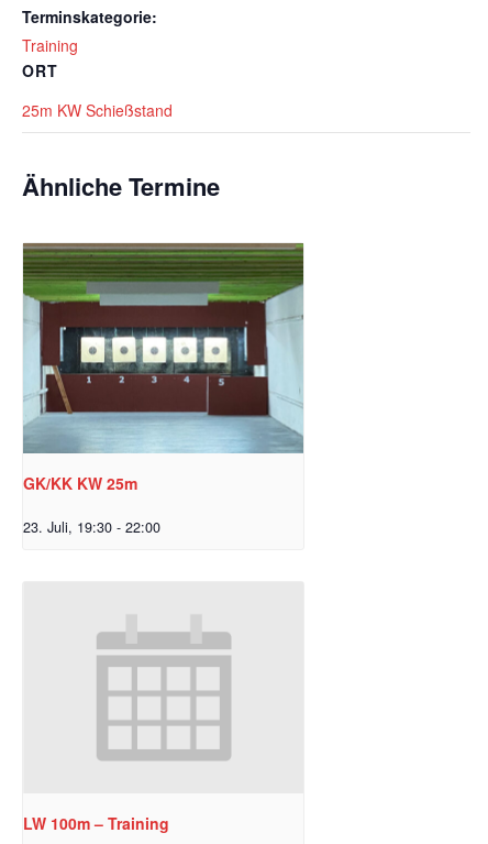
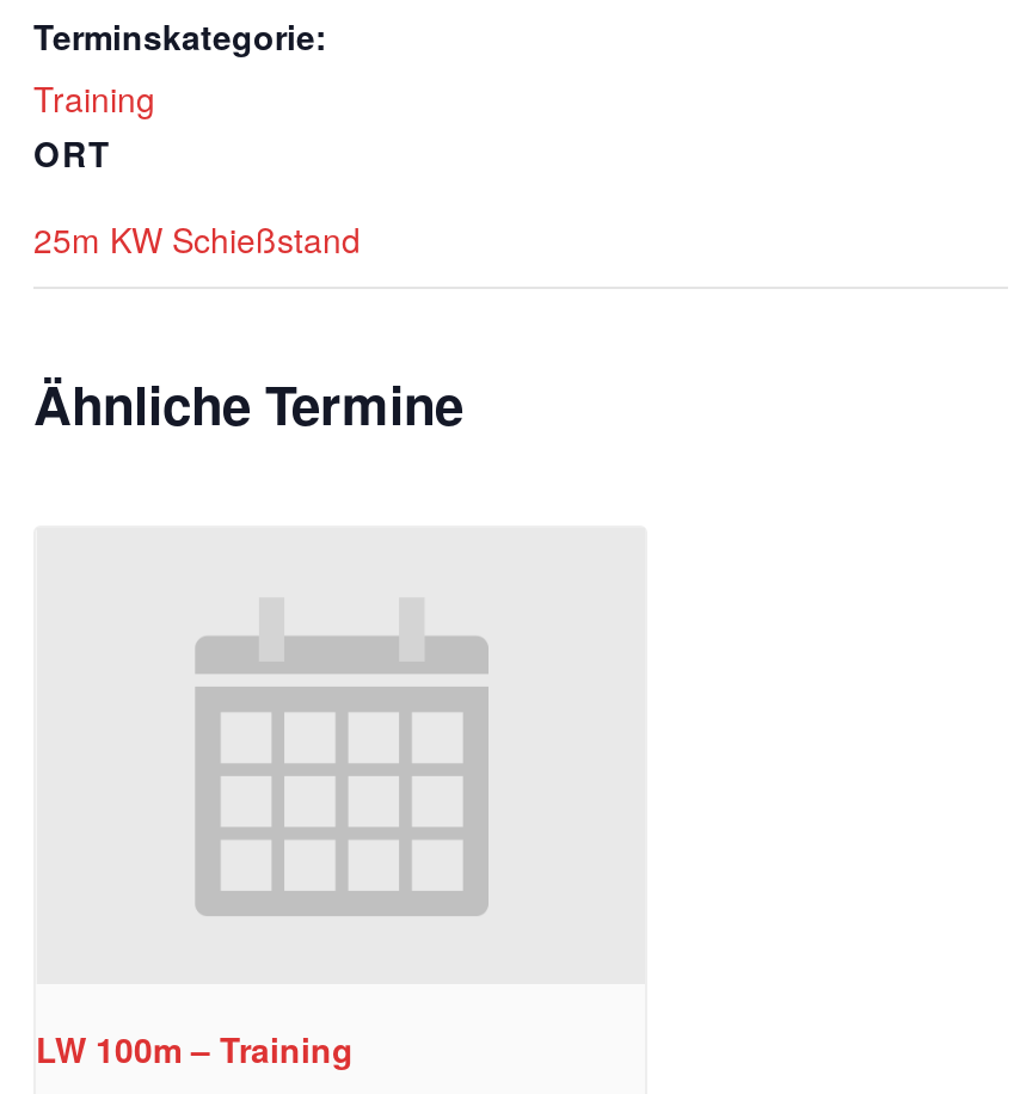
- [image]
- GK/KK KW 25m
- 23. Juli, 19:30 - 22:00
